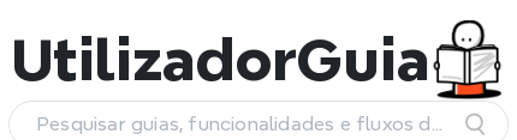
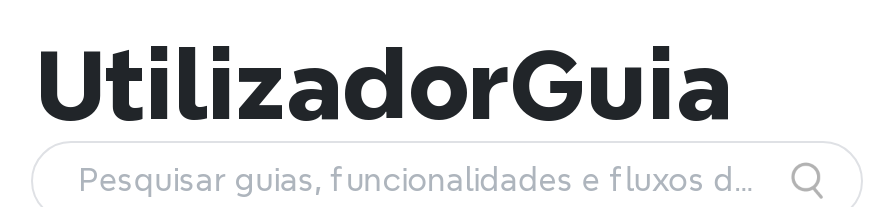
- [image]
